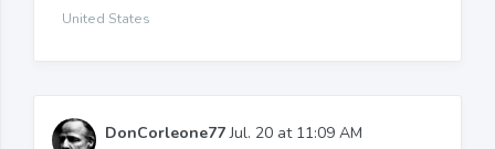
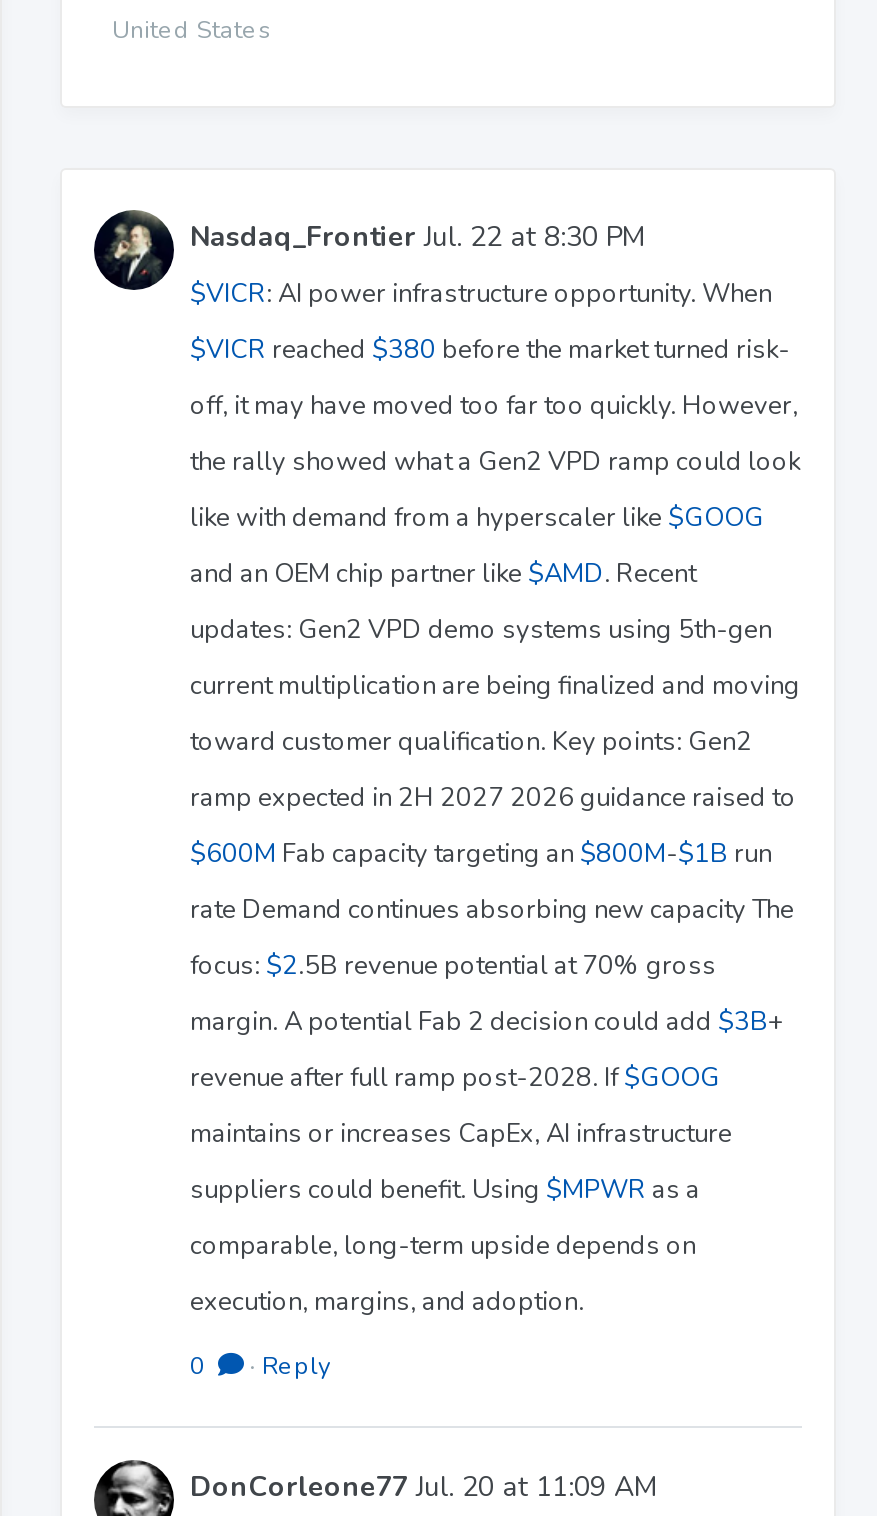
+ [image]
+ Nasdaq_Frontier Jul. 22 at 8:30 PM
+ $VICR: AI power infrastructure opportunity. When
+ $VICR reached $380 before the market turned risk-
+ off, it may have moved too far too quickly. However,
+ the rally showed what a Gen2 VPD ramp could look
+ like with demand from a hyperscaler like $GOOG
+ and an OEM chip partner like $AMD. Recent
+ updates: Gen2 VPD demo systems using 5th-gen
+ current multiplication are being finalized and moving
+ toward customer qualification. Key points: Gen2
+ ramp expected in 2H 2027 2026 guidance raised to
+ $600M Fab capacity targeting an $800M-$1B run
+ rate Demand continues absorbing new capacity The
+ focus: $2.5B revenue potential at 70% gross
+ margin. A potential Fab 2 decision could add $3B+
+ revenue after full ramp post-2028. If$GOOG
+ maintains or increases CapEx, AI infrastructure
+ suppliers could benefit. Using $MPWR as a
+ comparable, long-term upside depends on
+ execution, margins, and adoption.
+ 0
+ · Reply
